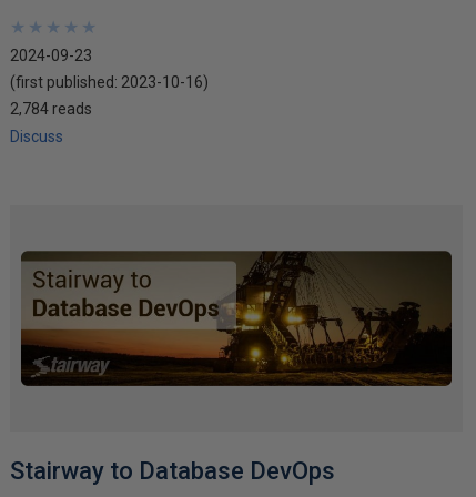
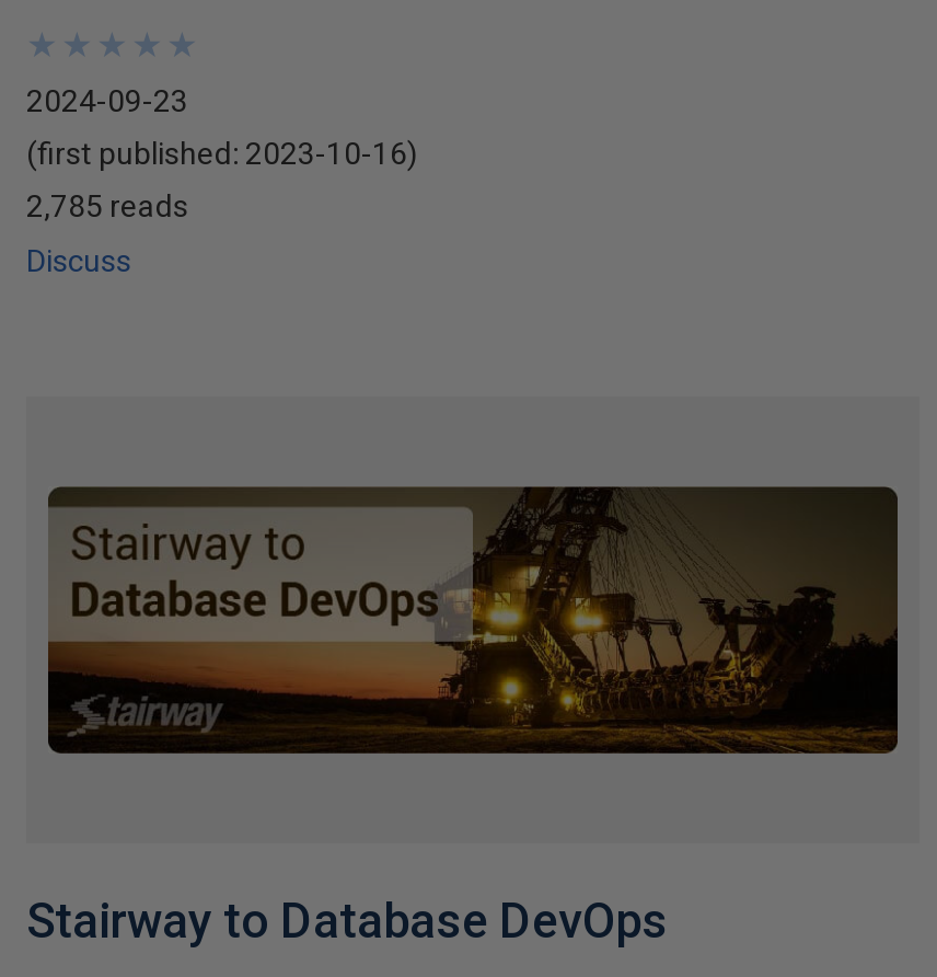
- 2,784 reads
+ 2,785 reads
